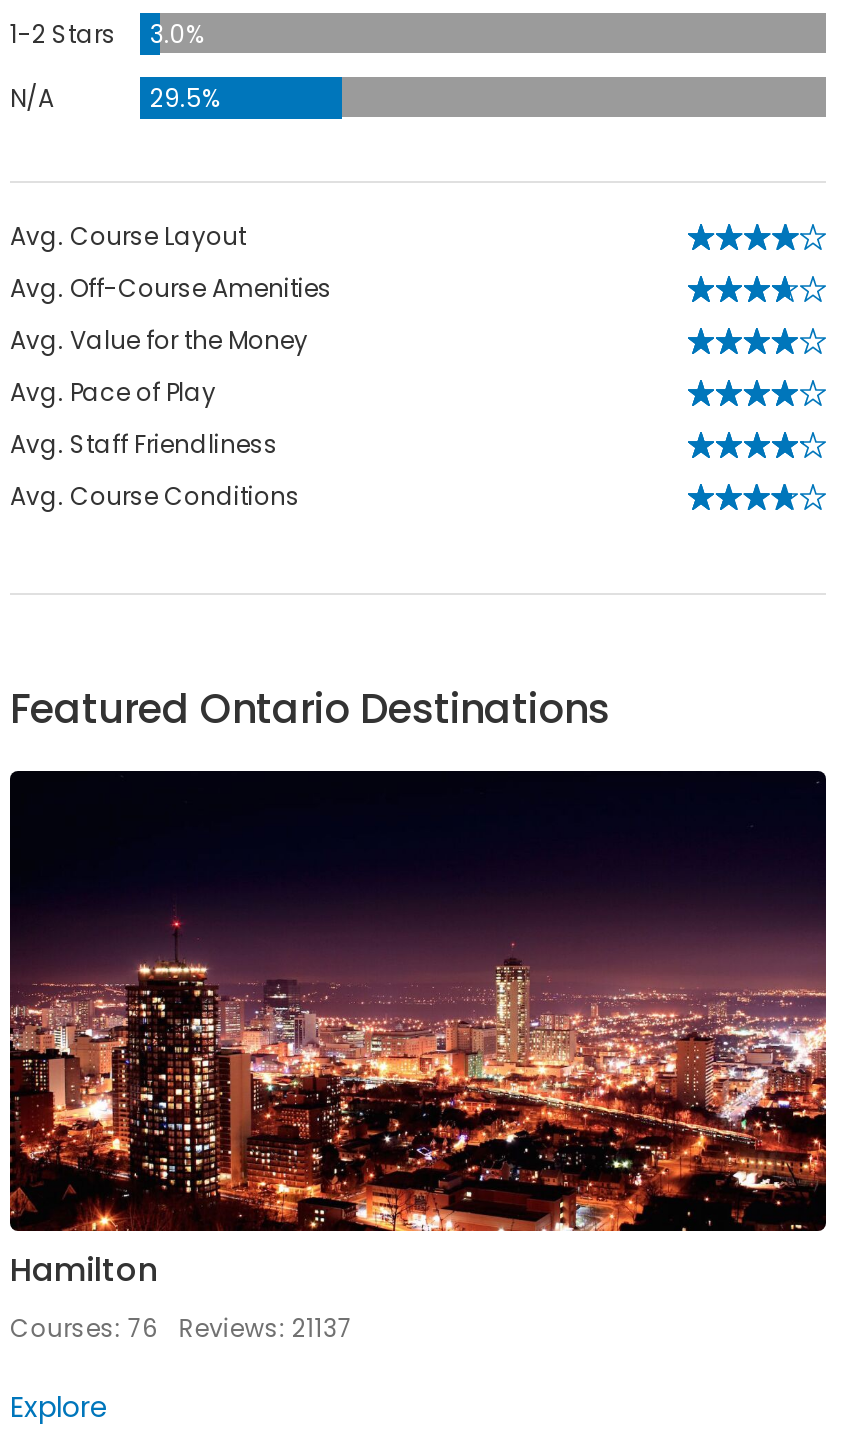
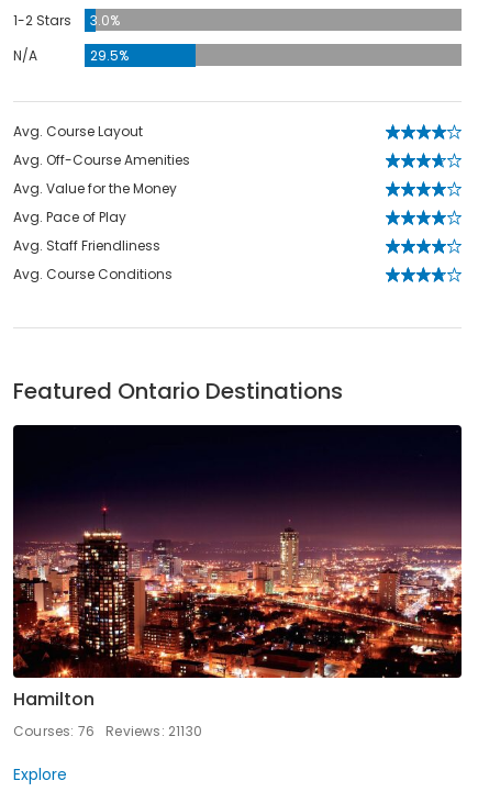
- Courses: 76 Reviews: 21137
+ Courses: 76 Reviews: 21130
